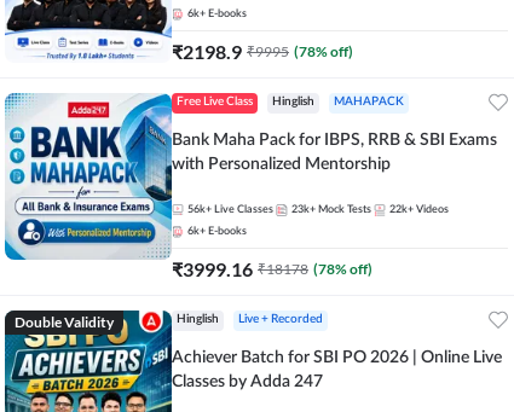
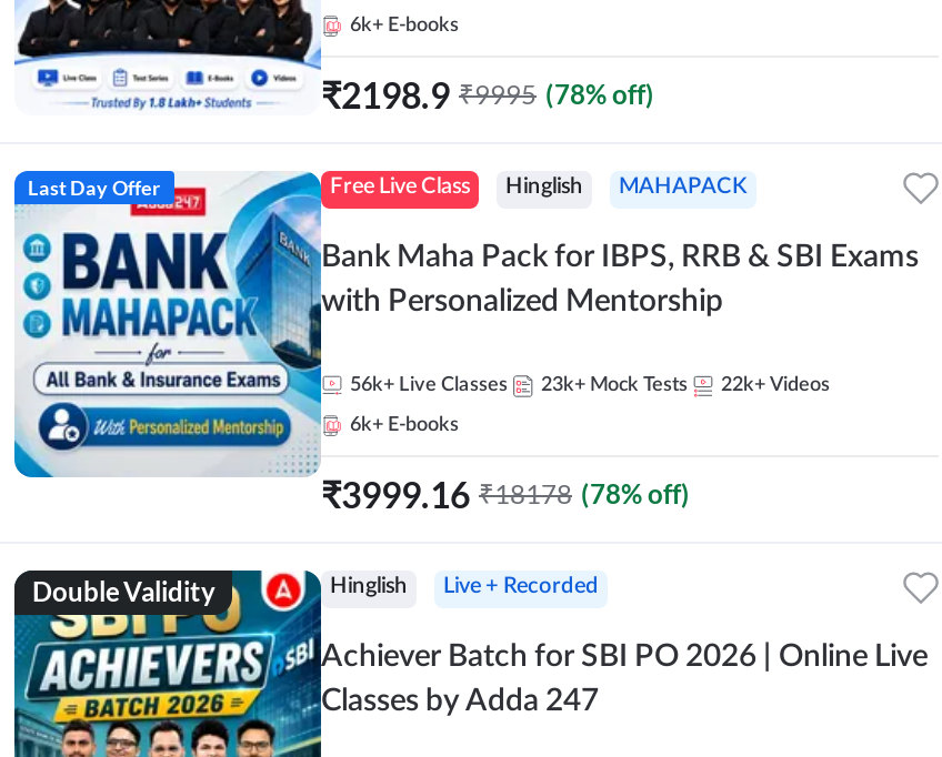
+ Last Day Offer
